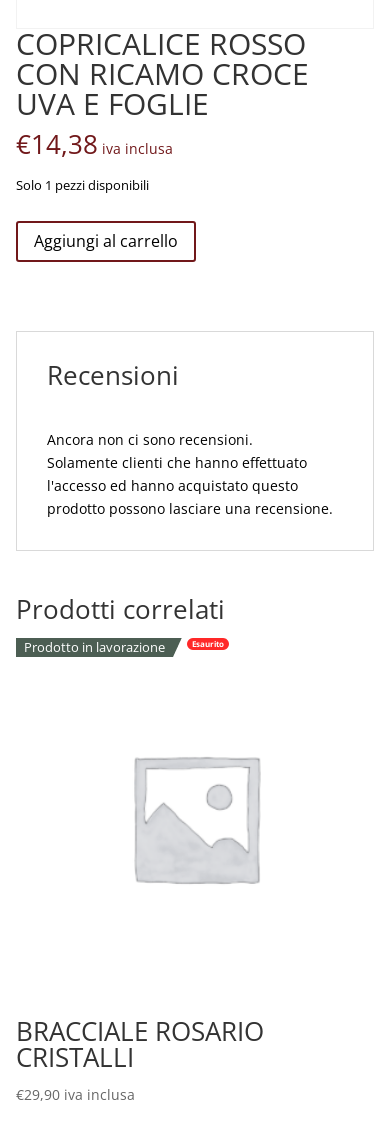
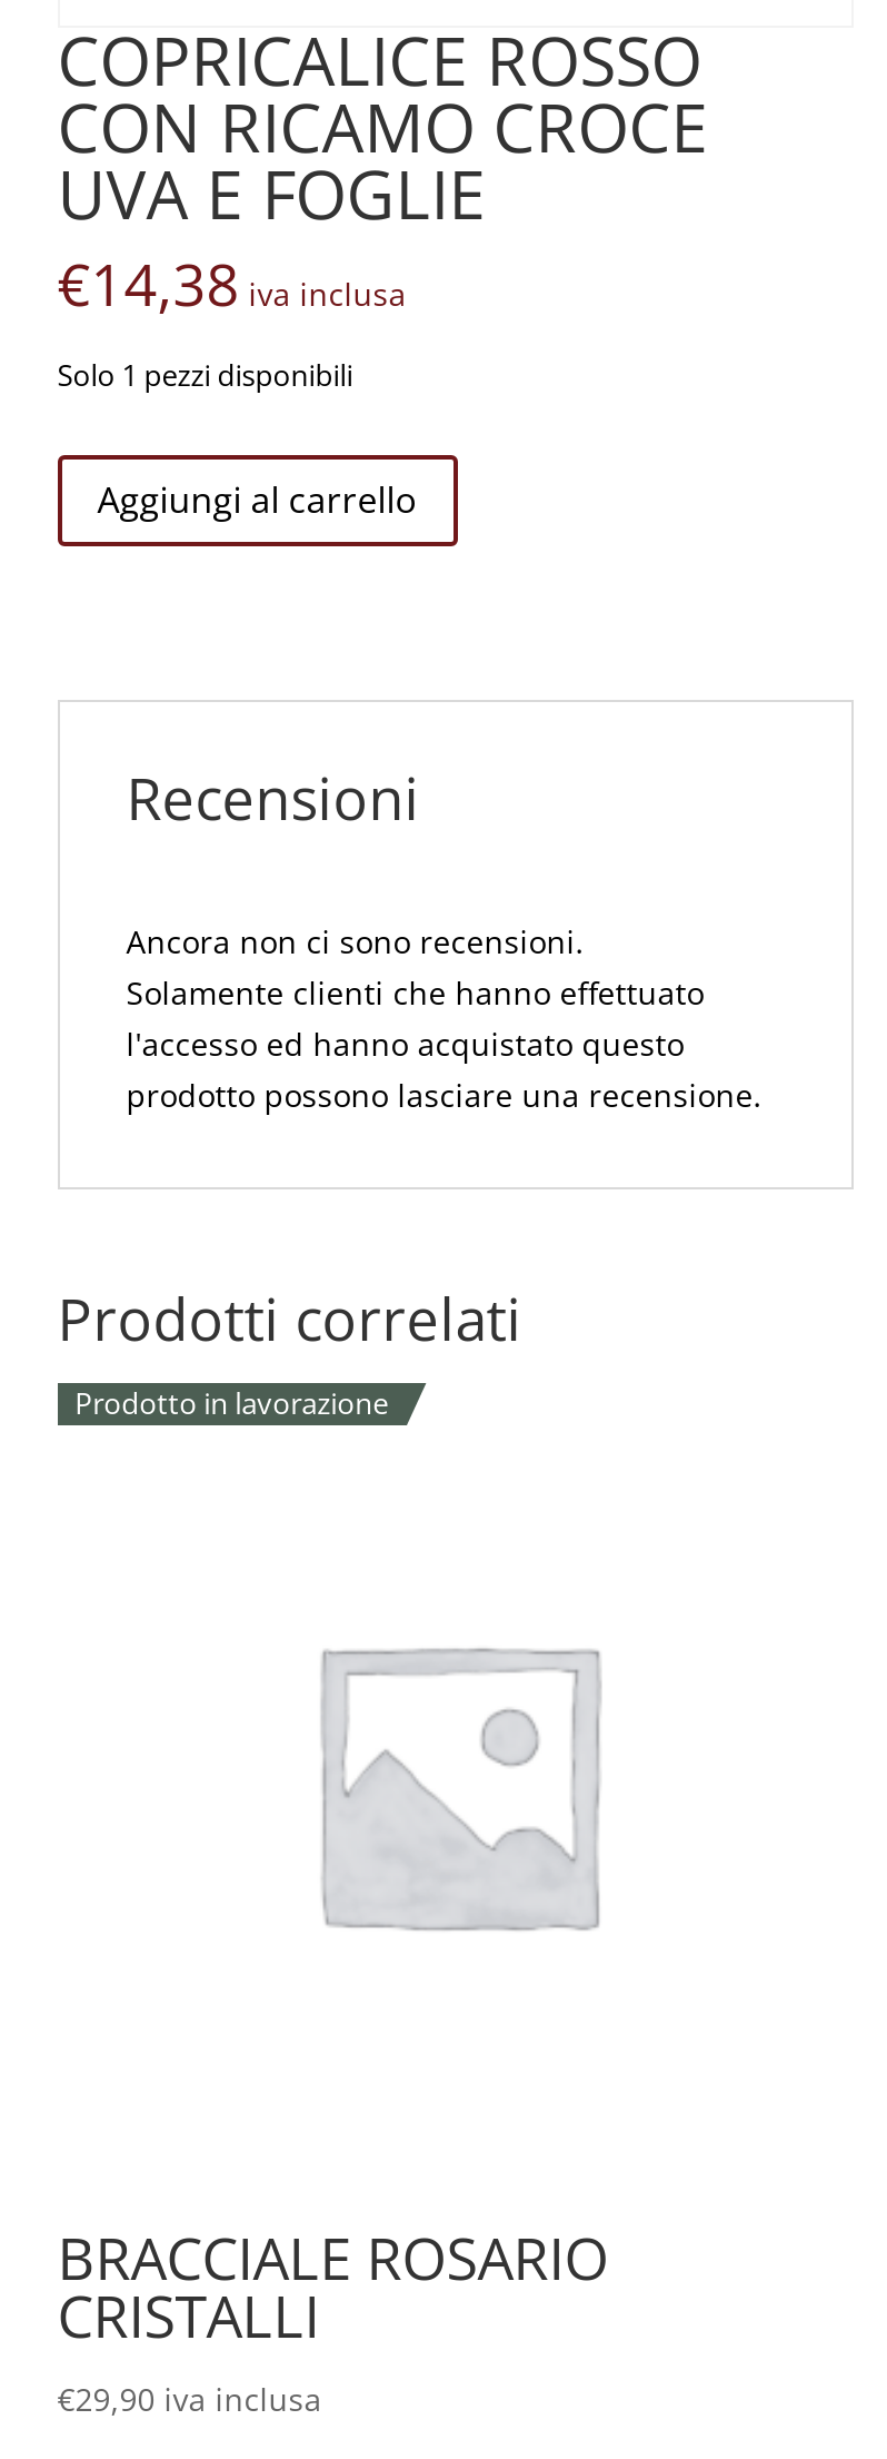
- Esaurito
